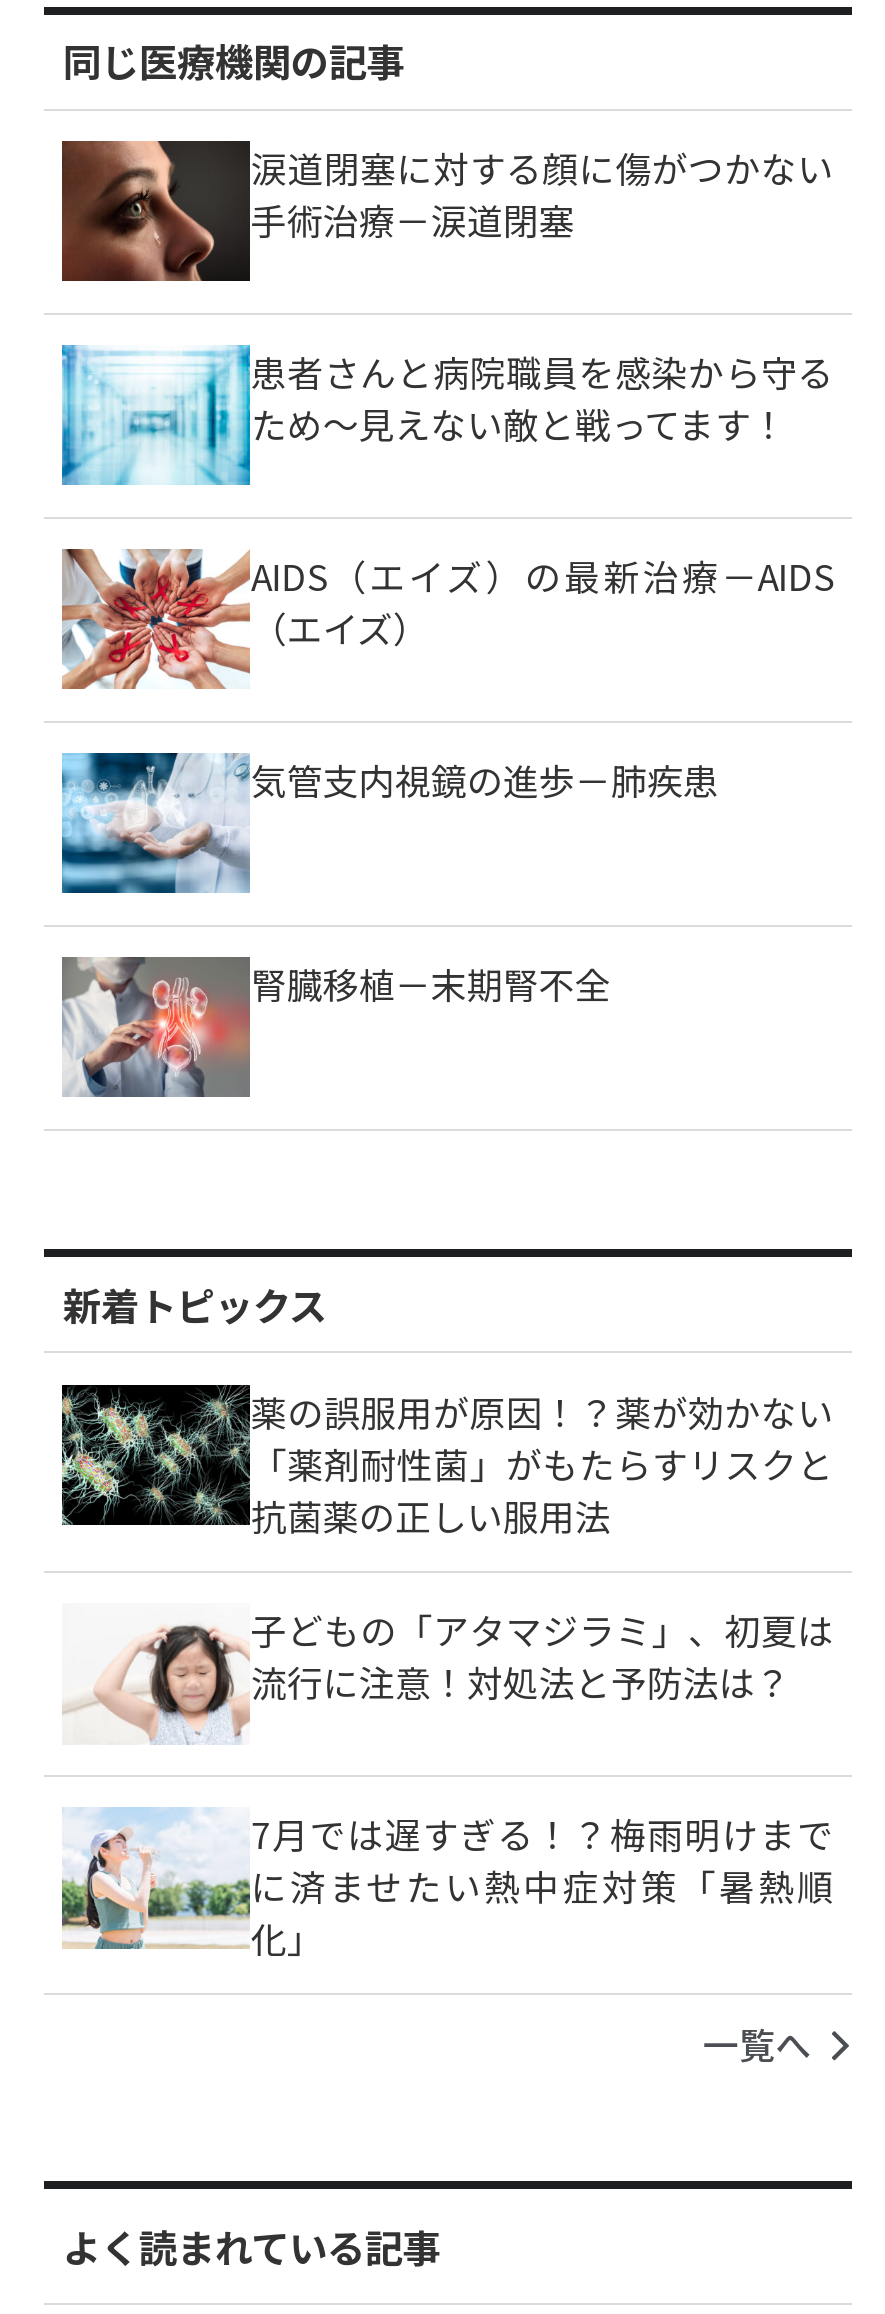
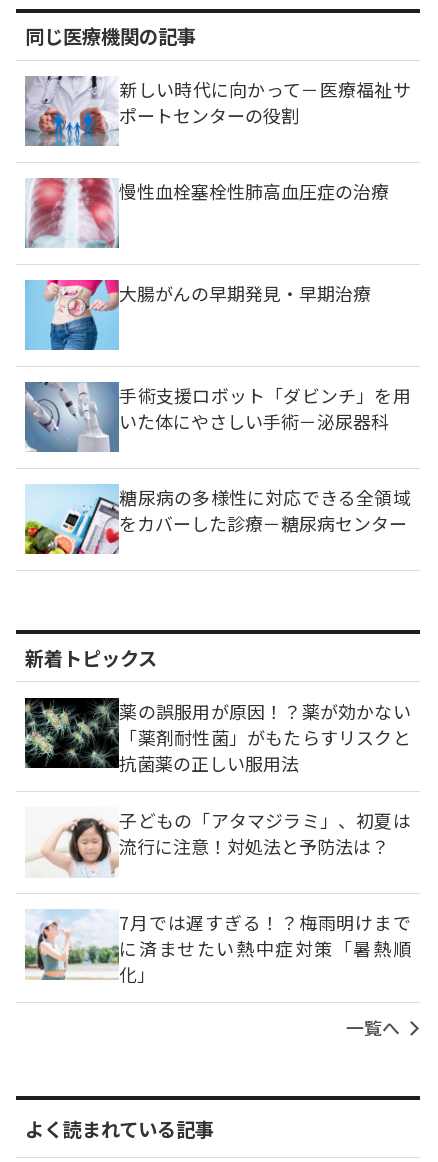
- [image]
- 涙道閉塞に対する顔に傷がつかない
- 手術治療－涙道閉塞
+ [image]
+ 新しい時代に向かって－医療福祉サ
+ ポートセンターの役割

- [image]
- 患者さんと病院職員を感染から守る
- ため～見えない敵と戦ってます！
+ [image]
+ 慢性血栓塞栓性肺高血圧症の治療

- [image]
- AIDS（エイズ）の最新治療－AIDS
- （エイズ）
+ [image]
+ 大腸がんの早期発見・早期治療

- [image]
- 気管支内視鏡の進歩－肺疾患
+ [image]
+ 手術支援ロボット「ダビンチ」を用
+ いた体にやさしい手術－泌尿器科

- [image]
- 腎臓移植－末期腎不全
+ [image]
+ 糖尿病の多様性に対応できる全領域
+ をカバーした診療－糖尿病センター
